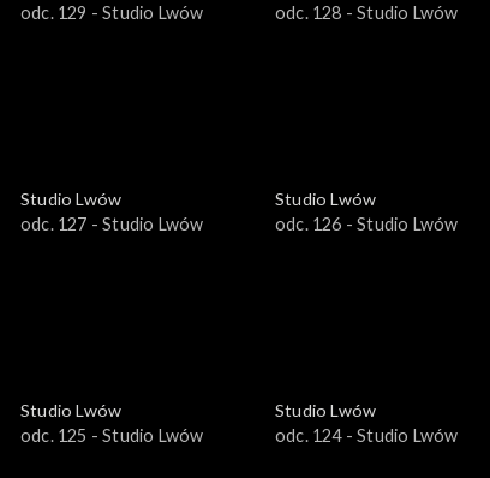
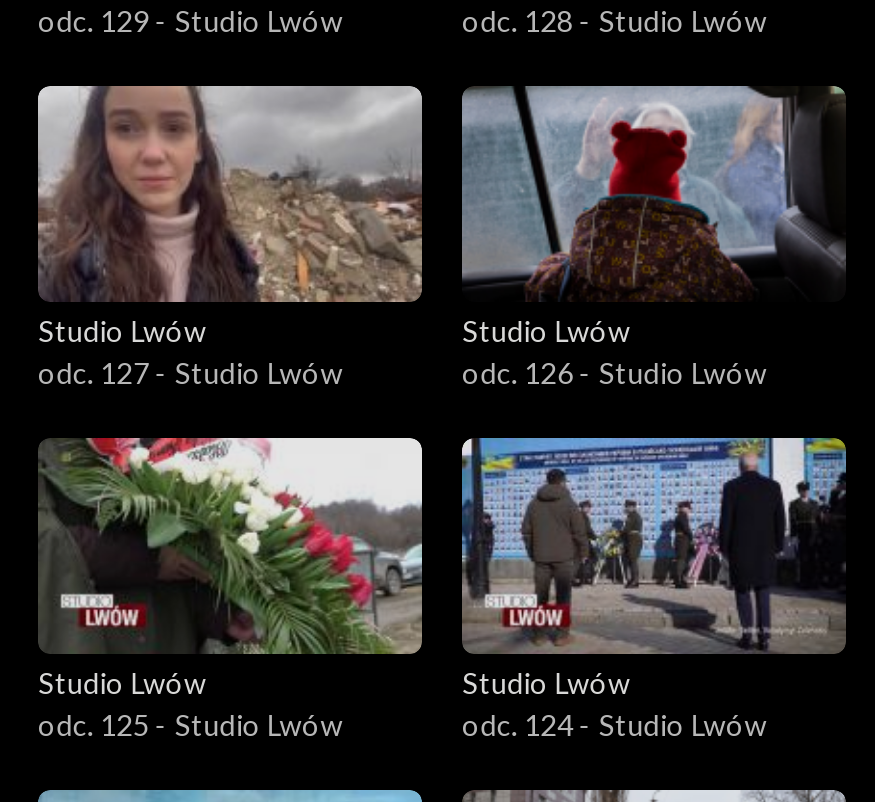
+ [image]

+ [image]

+ [image]

+ [image]
